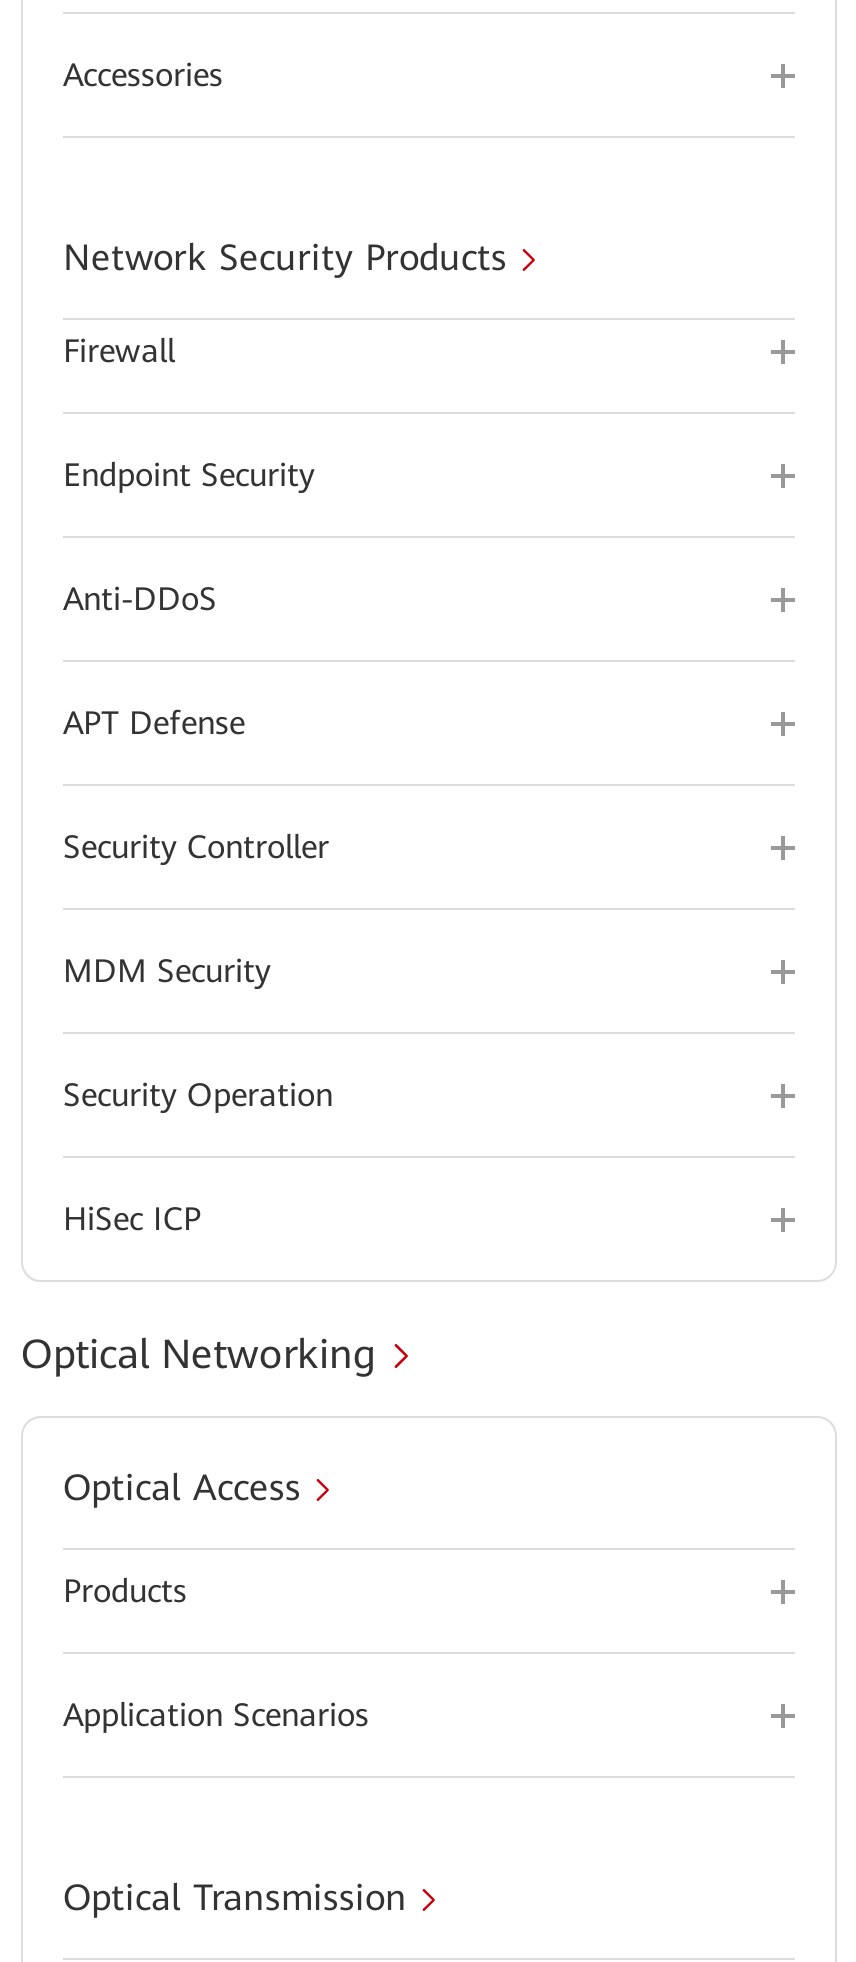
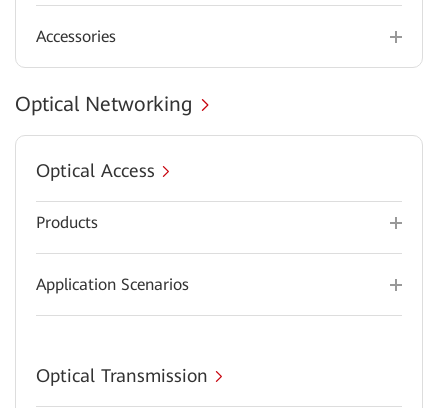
- Network Security Products
- Firewall
- Endpoint Security
- Anti-DDoS
- APT Defense
- Security Controller
- MDM Security
- Security Operation
- HiSec ICP
